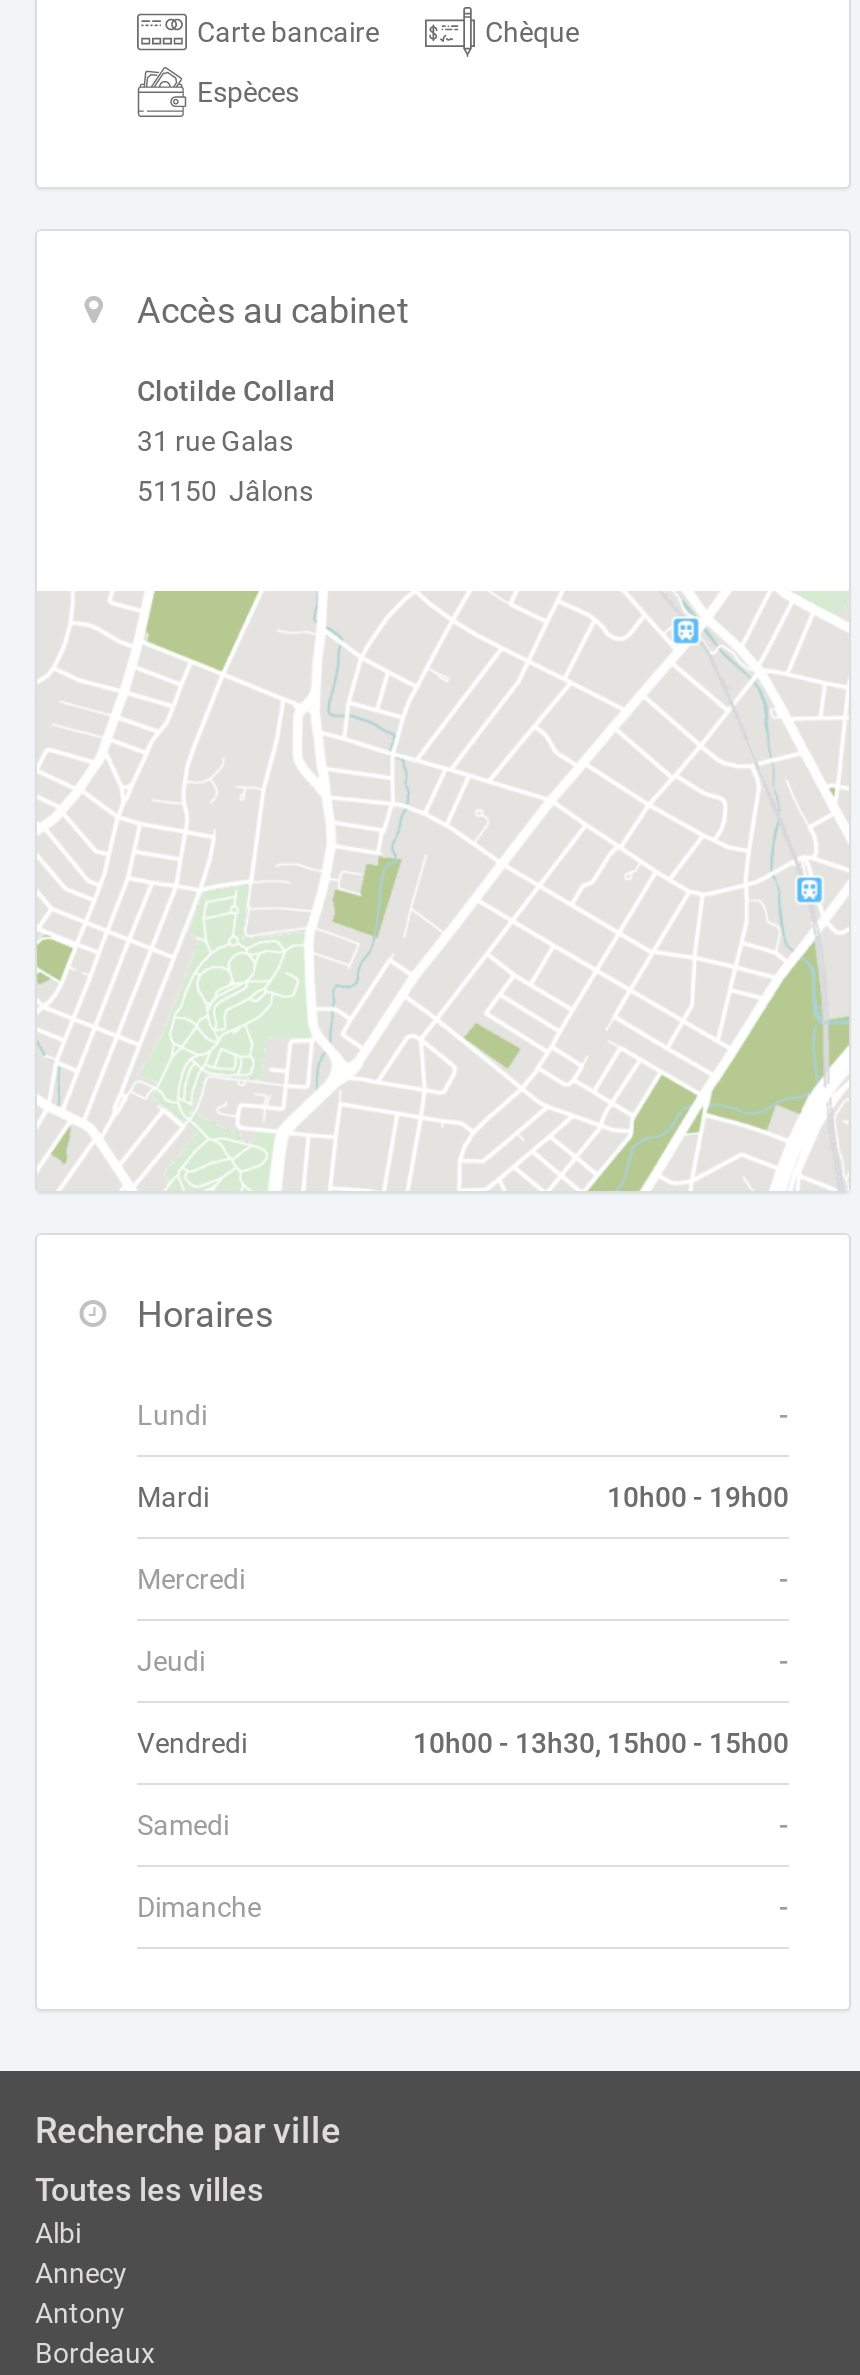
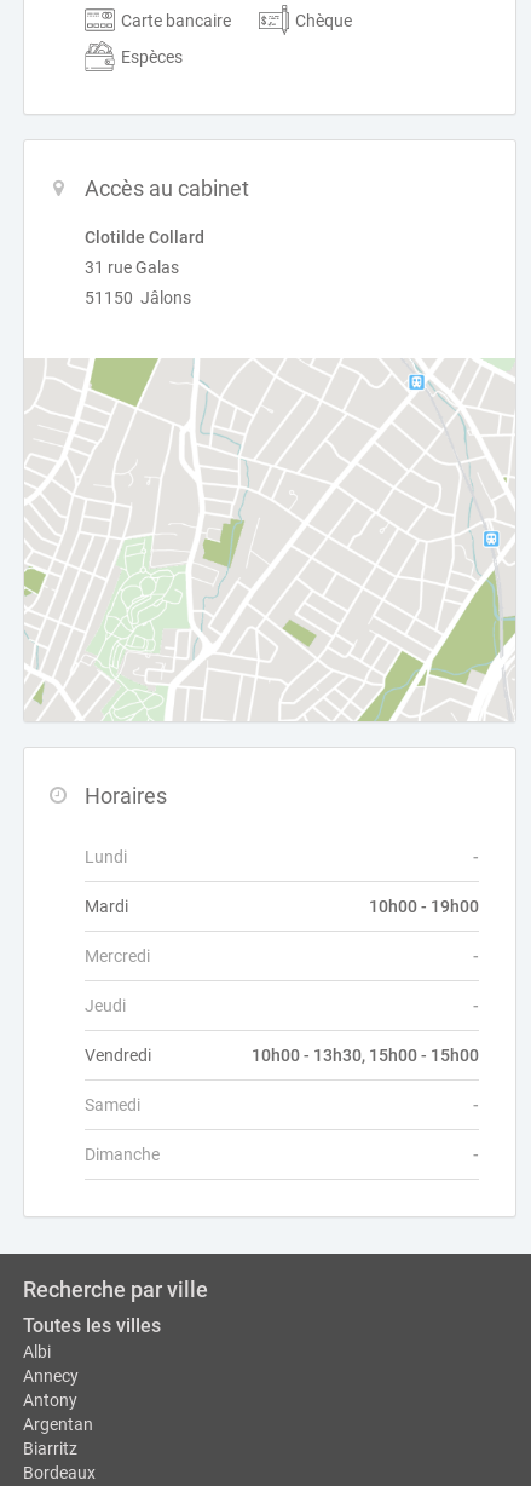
+ Argentan
+ Biarritz
